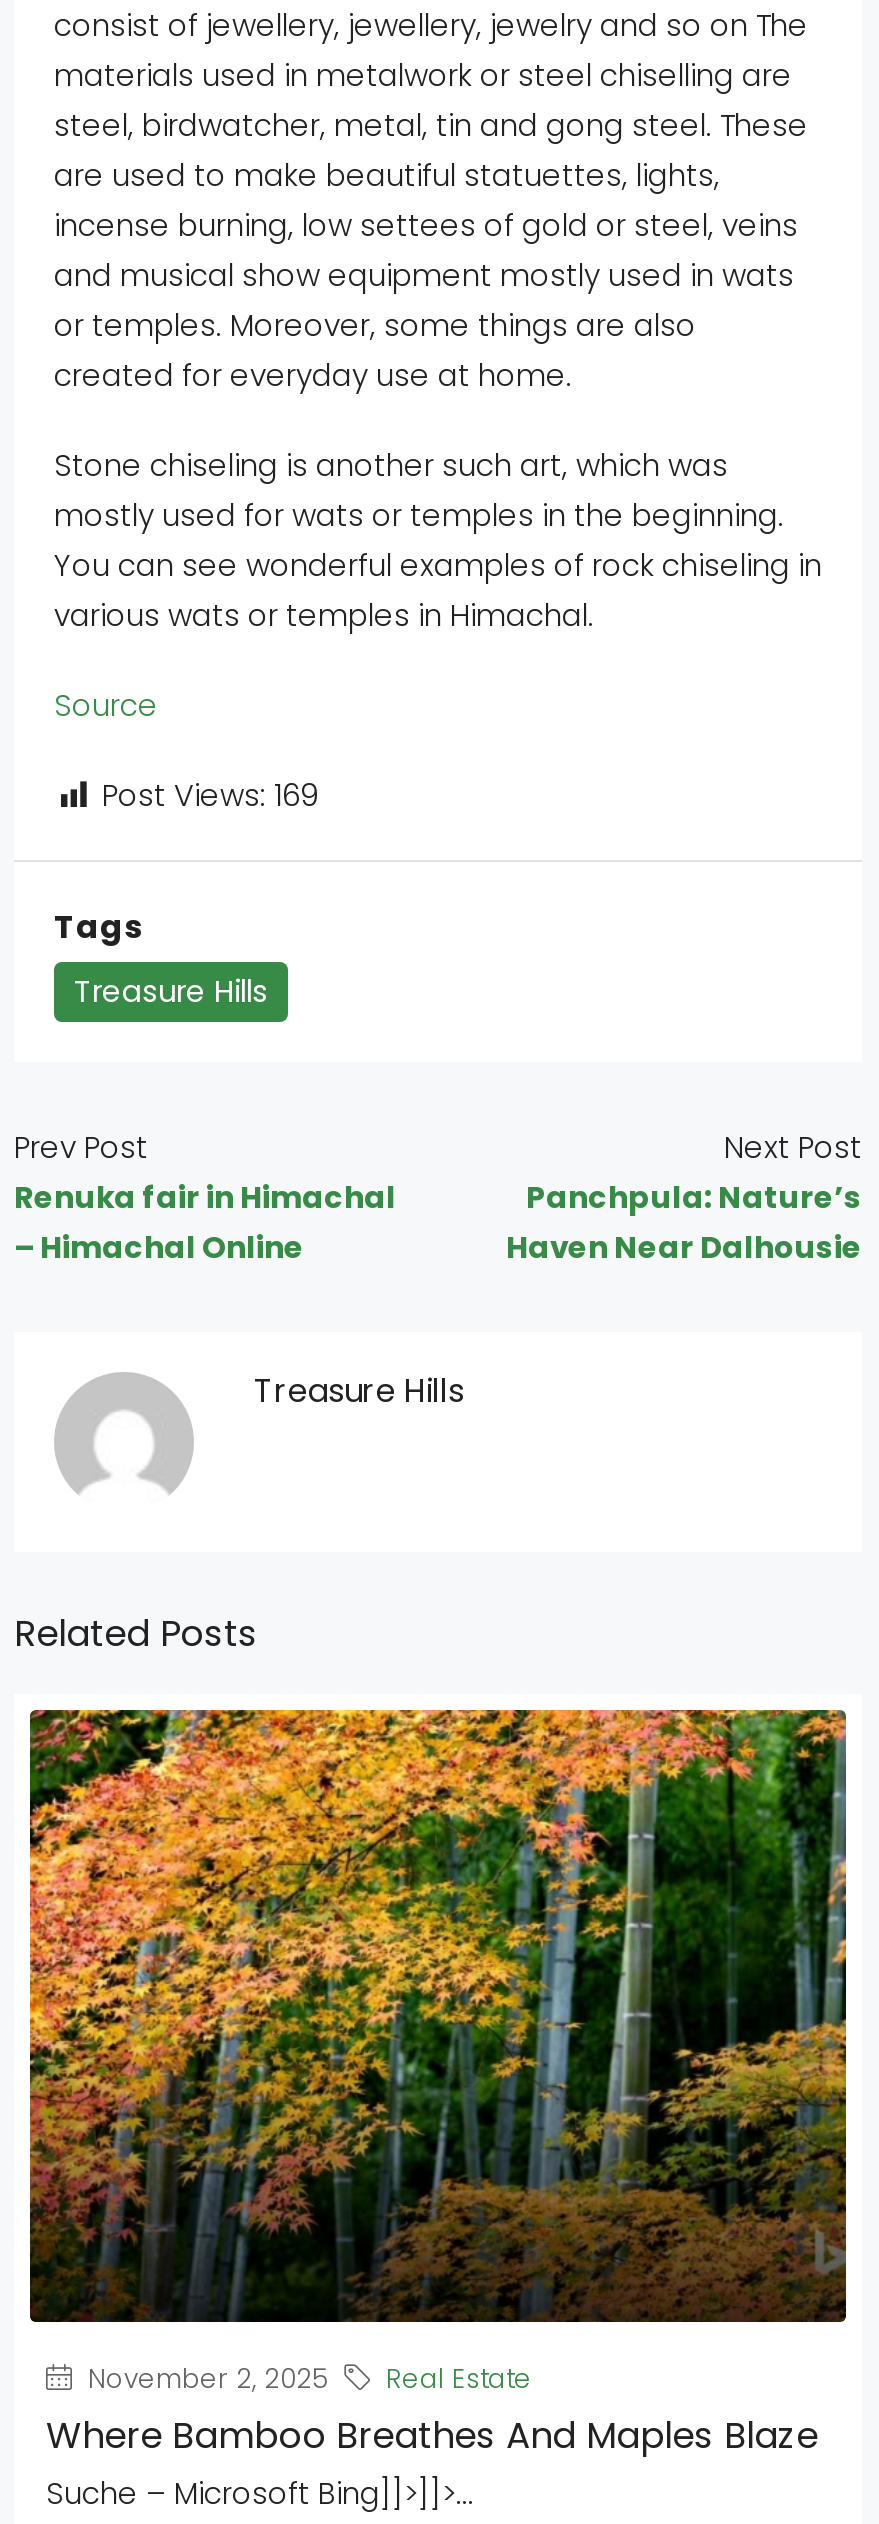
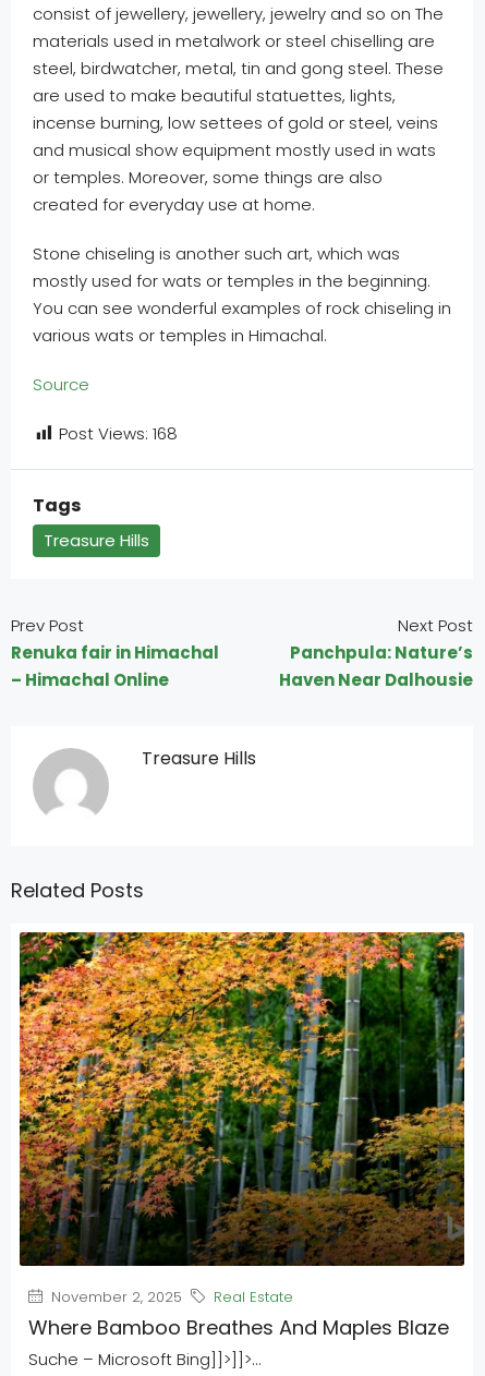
- Post Views: 169
+ Post Views: 168
